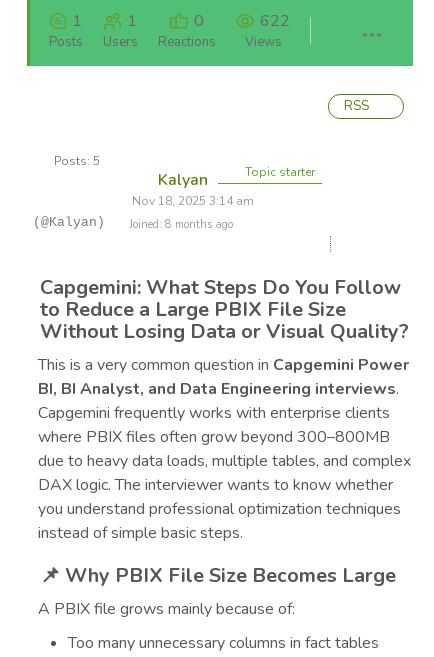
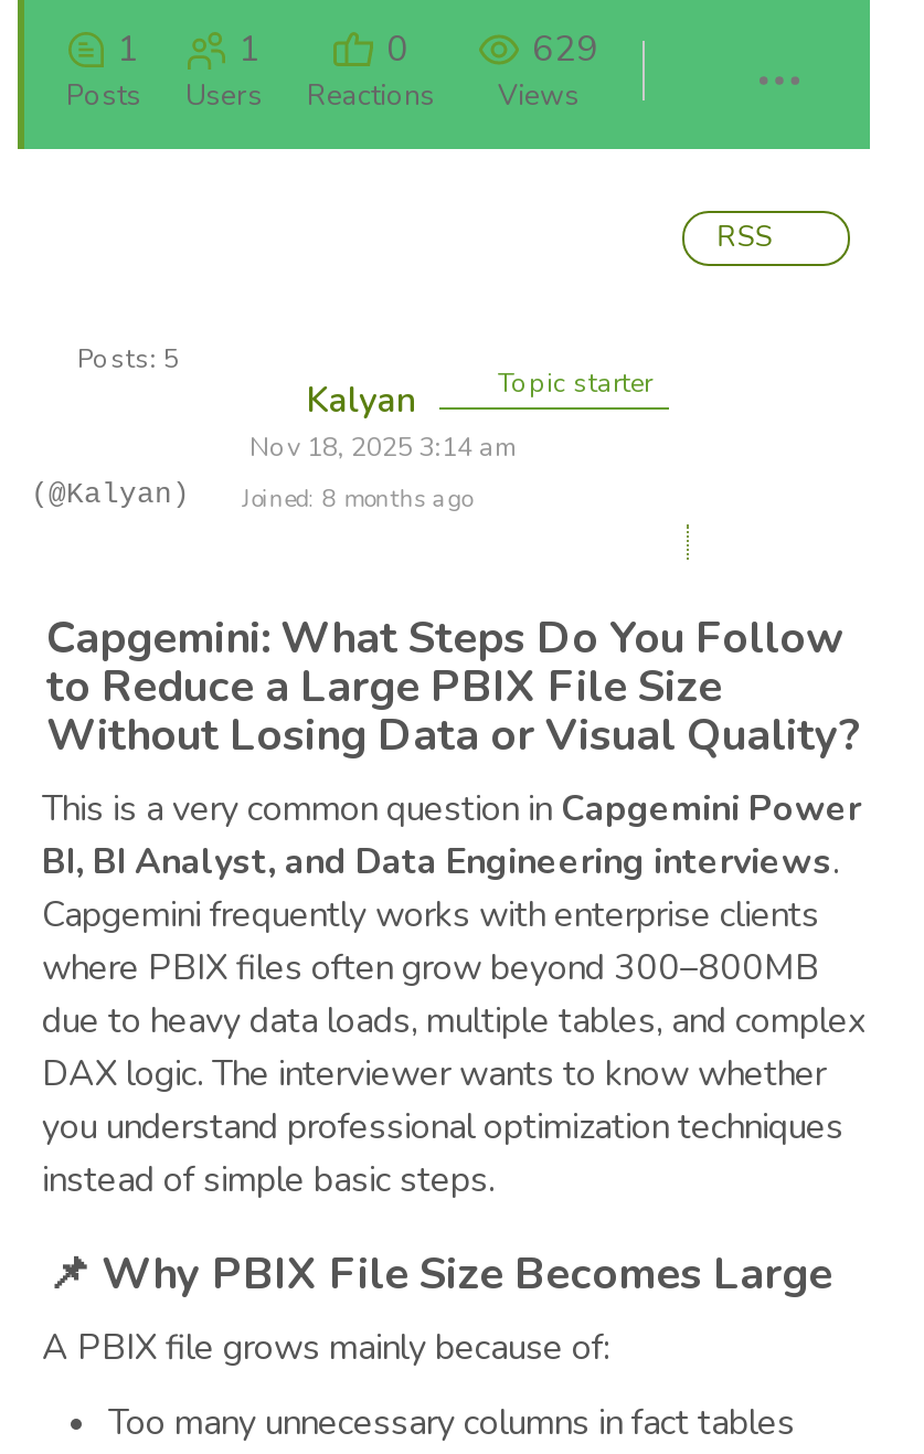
- 622
+ 629
